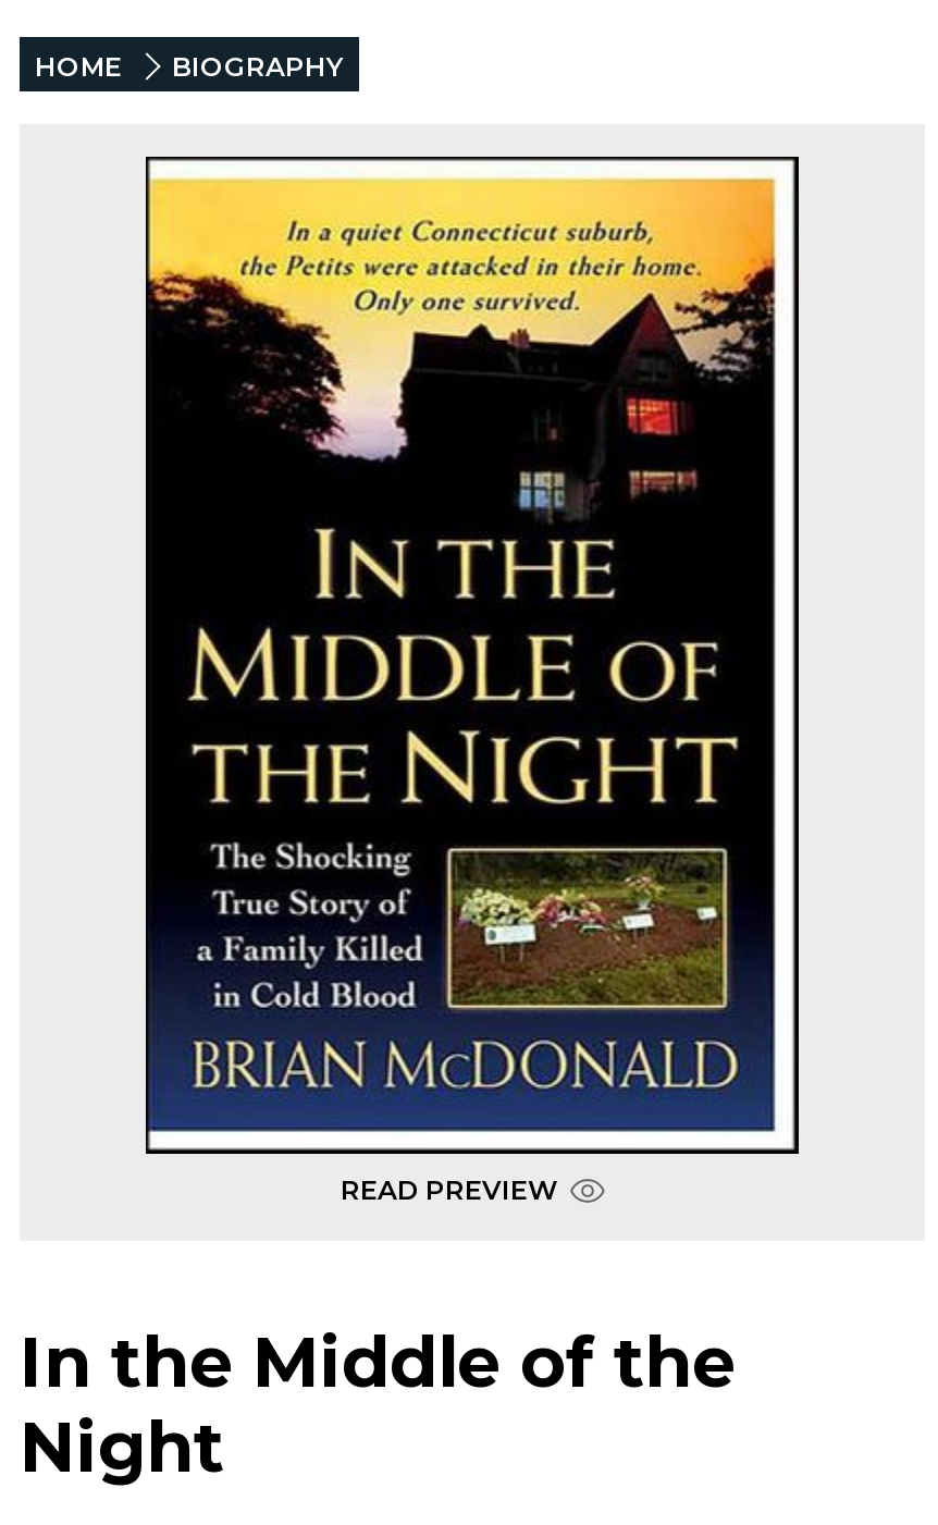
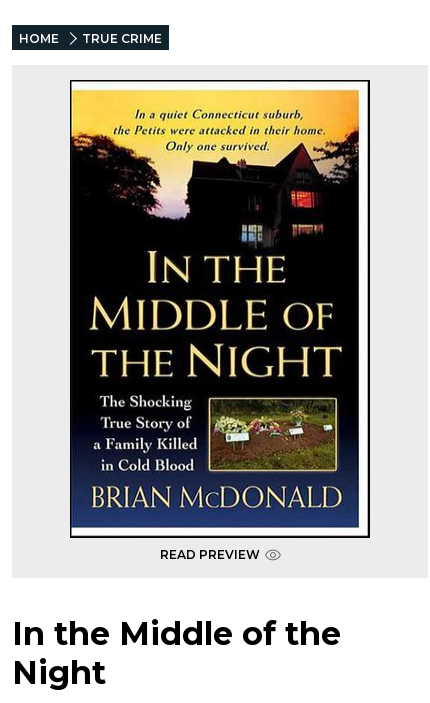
- BIOGRAPHY
+ TRUE CRIME
